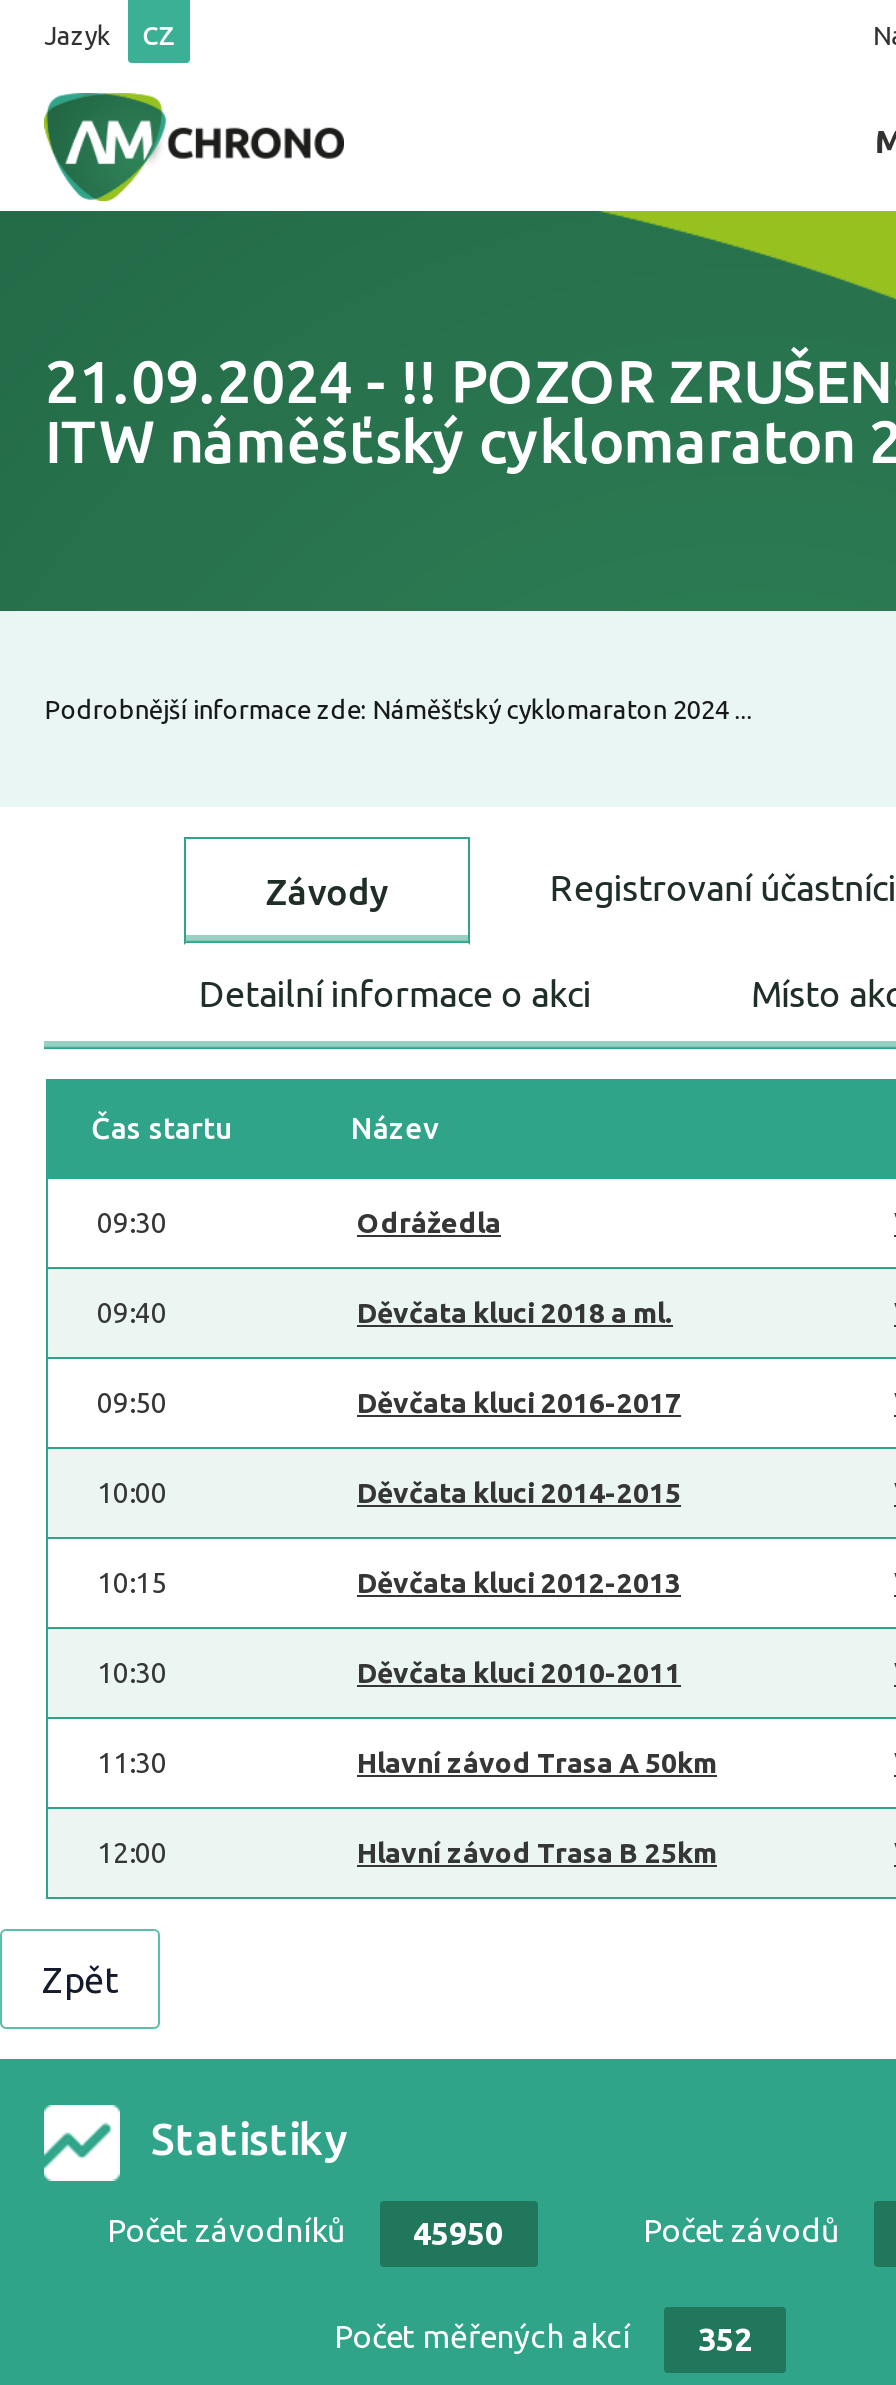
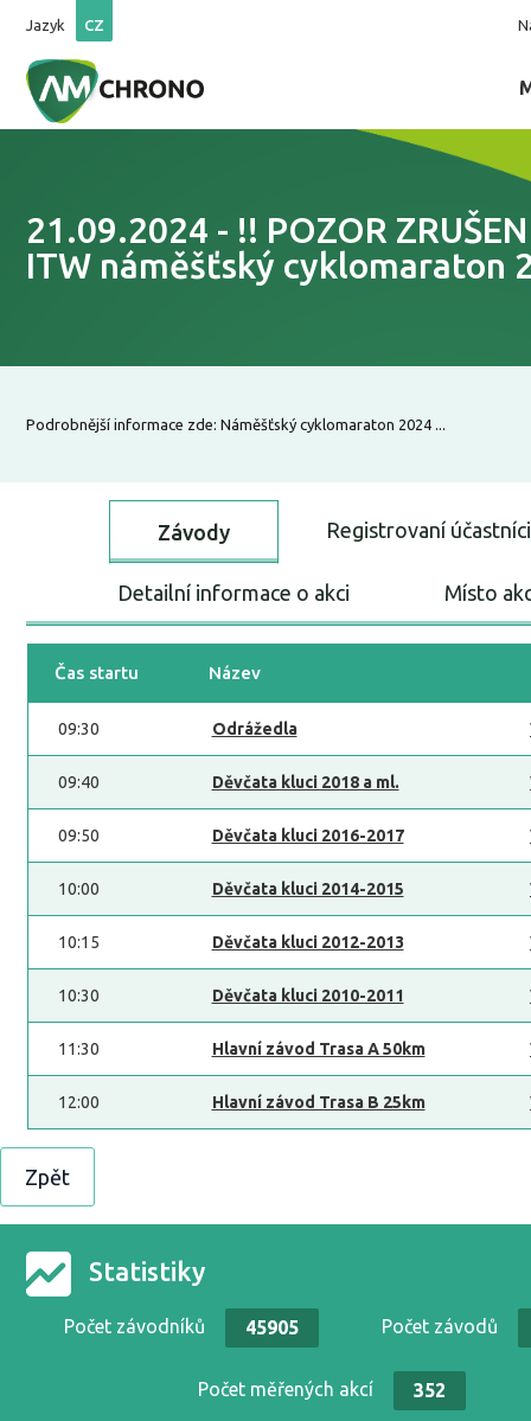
- Počet závodníků 45950
+ Počet závodníků 45905
